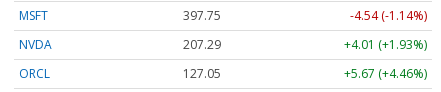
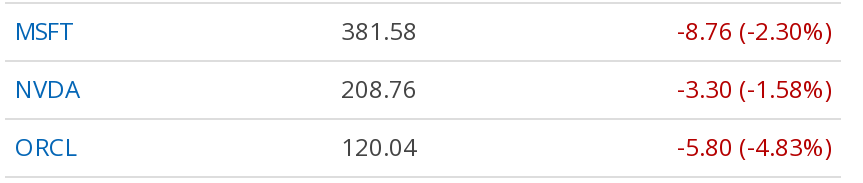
- 397.75
+ 381.58

- -4.54 (-1.14%)
+ -8.76 (-2.30%)

- 207.29
+ 208.76

- +4.01 (+1.93%)
+ -3.30 (-1.58%)

- 127.05
+ 120.04

- +5.67 (+4.46%)
+ -5.80 (-4.83%)
